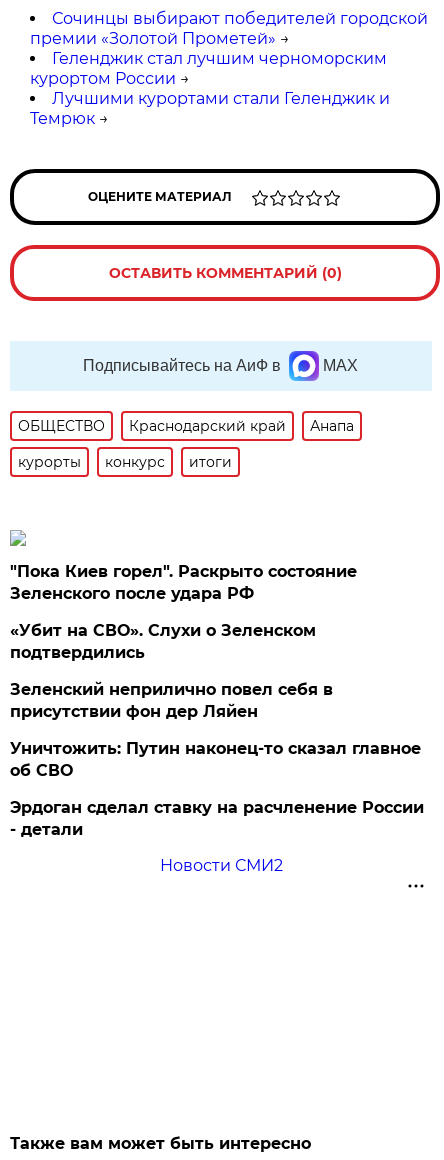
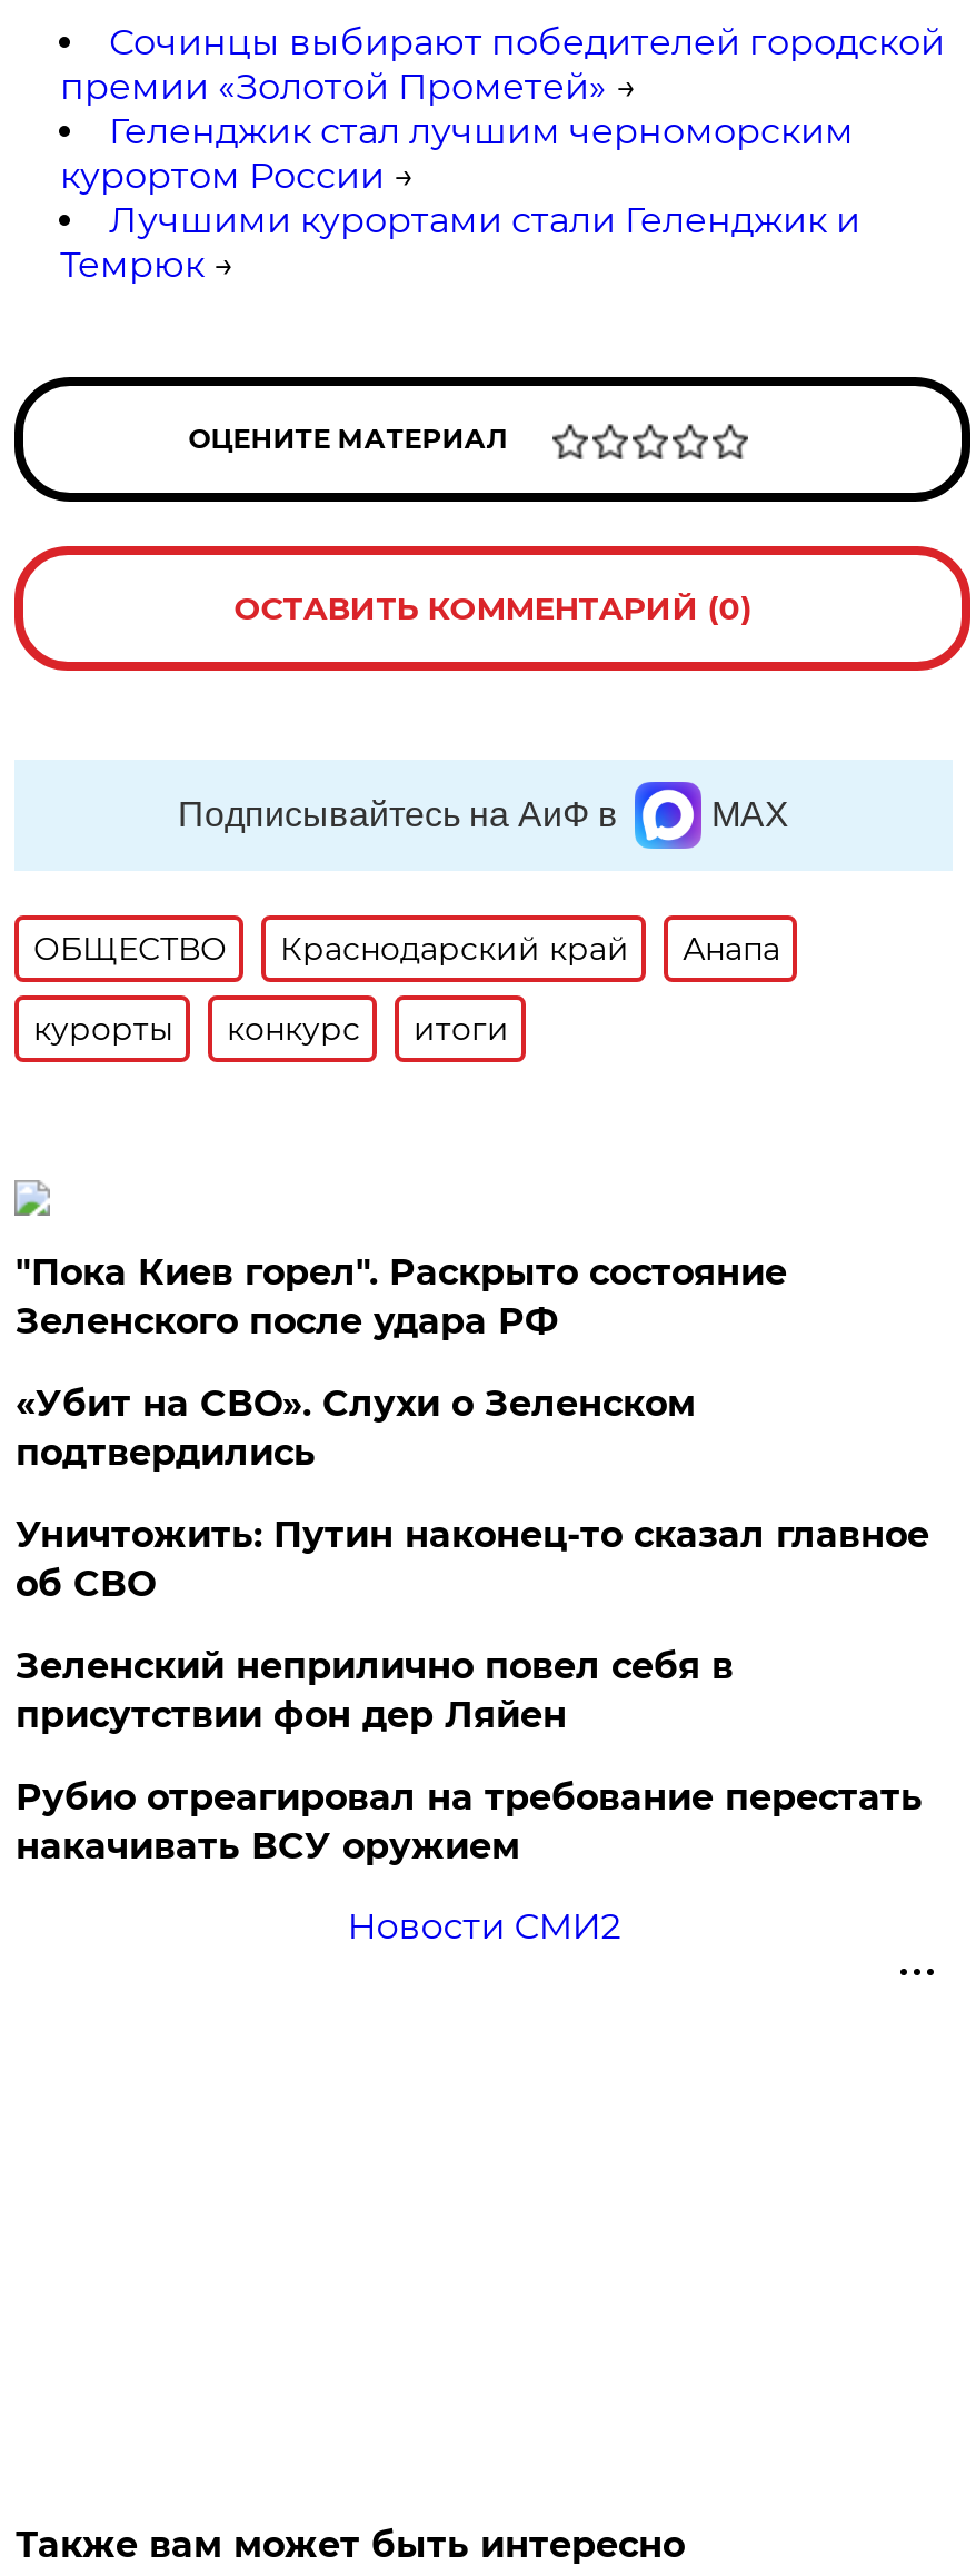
moved down: Зеленский неприлично повел cебя в | присутствии фон дер Ляйен

moved up: Уничтожить: Путин наконец-то сказал главное | об СВО

- Эрдоган сделал ставку на расчленение России
- - детали
+ Рубио отреагировал на требование перестать
+ накачивать ВСУ оружием
